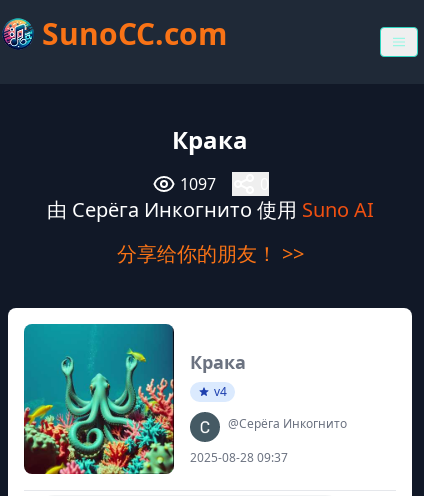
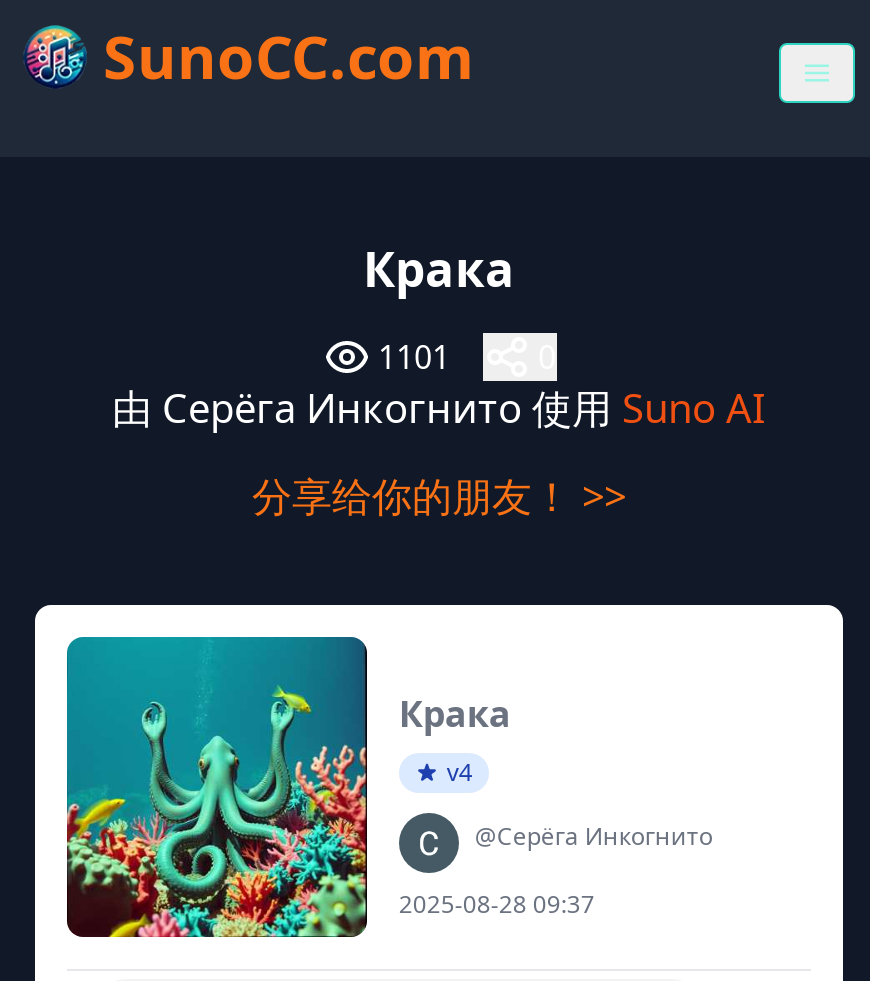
- 1097
+ 1101
